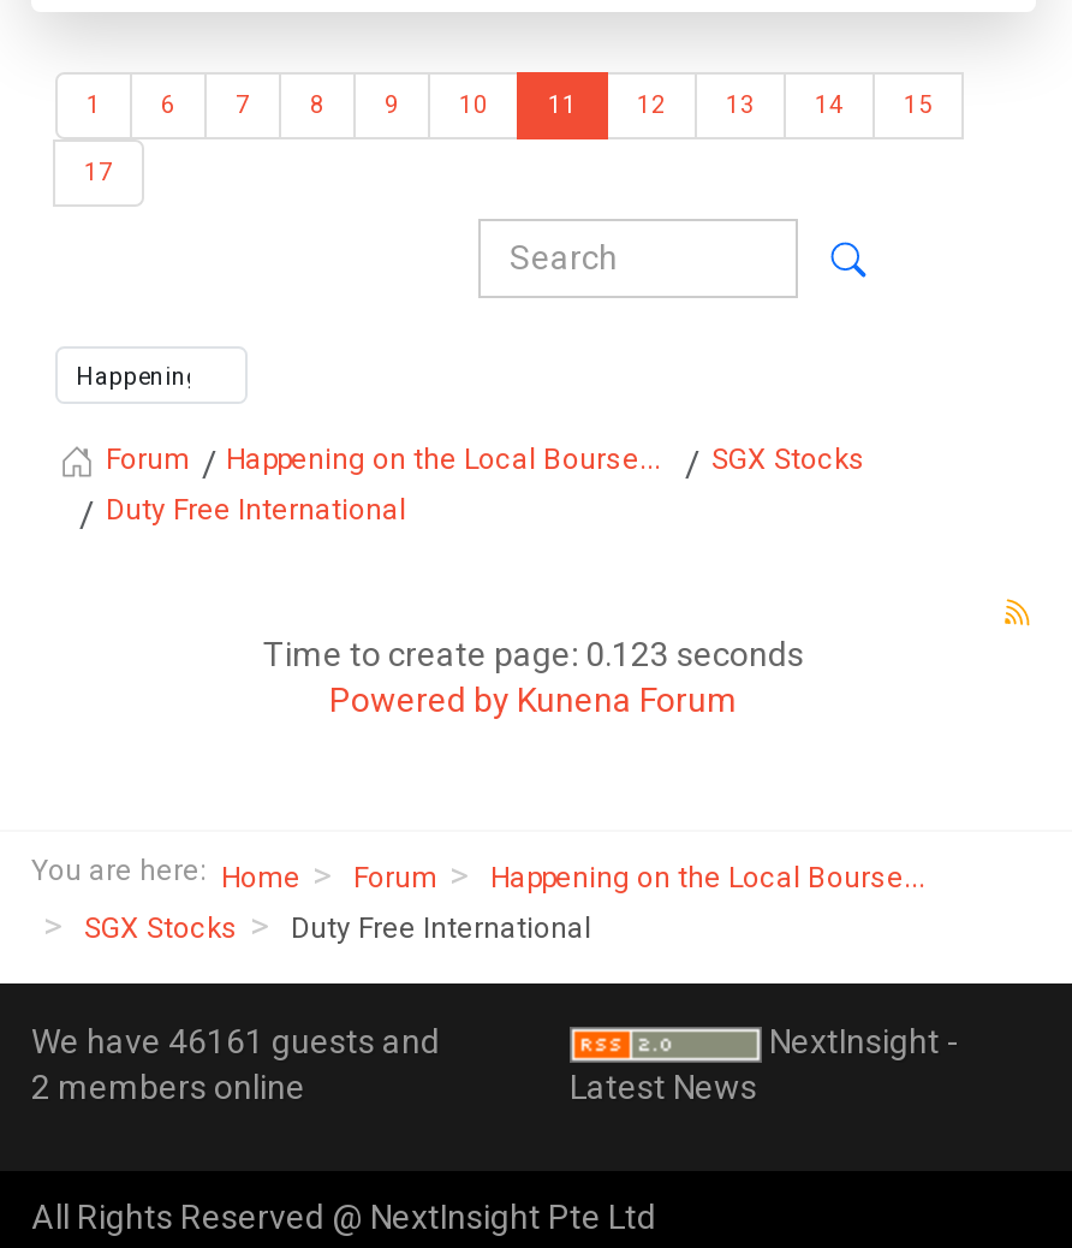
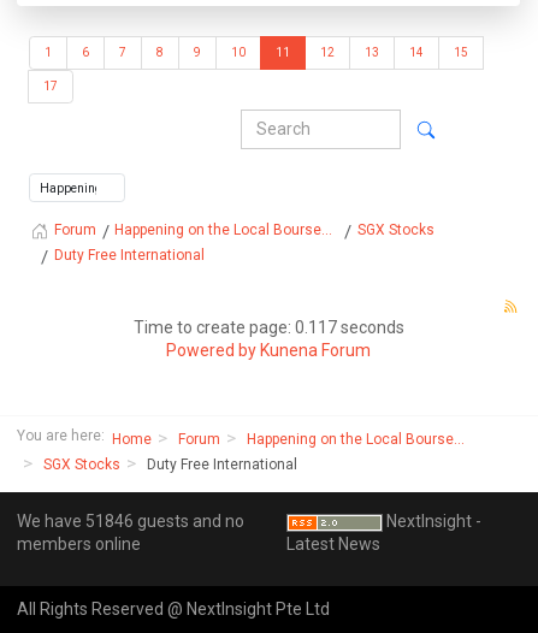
- Time to create page: 0.123 seconds
+ Time to create page: 0.117 seconds

- We have 46161 guests and
- 2 members online
+ We have 51846 guests and no
+ members online
